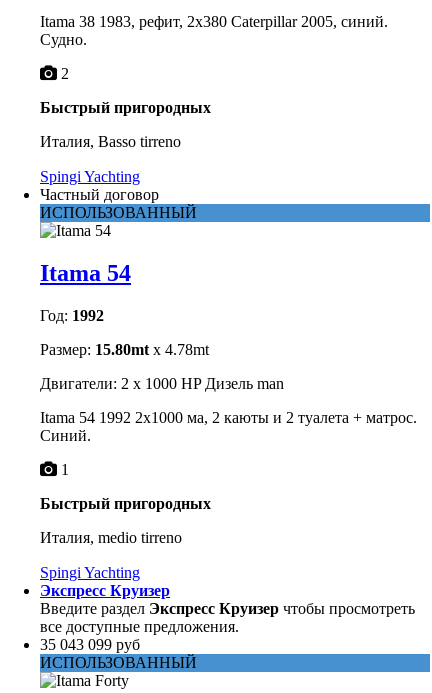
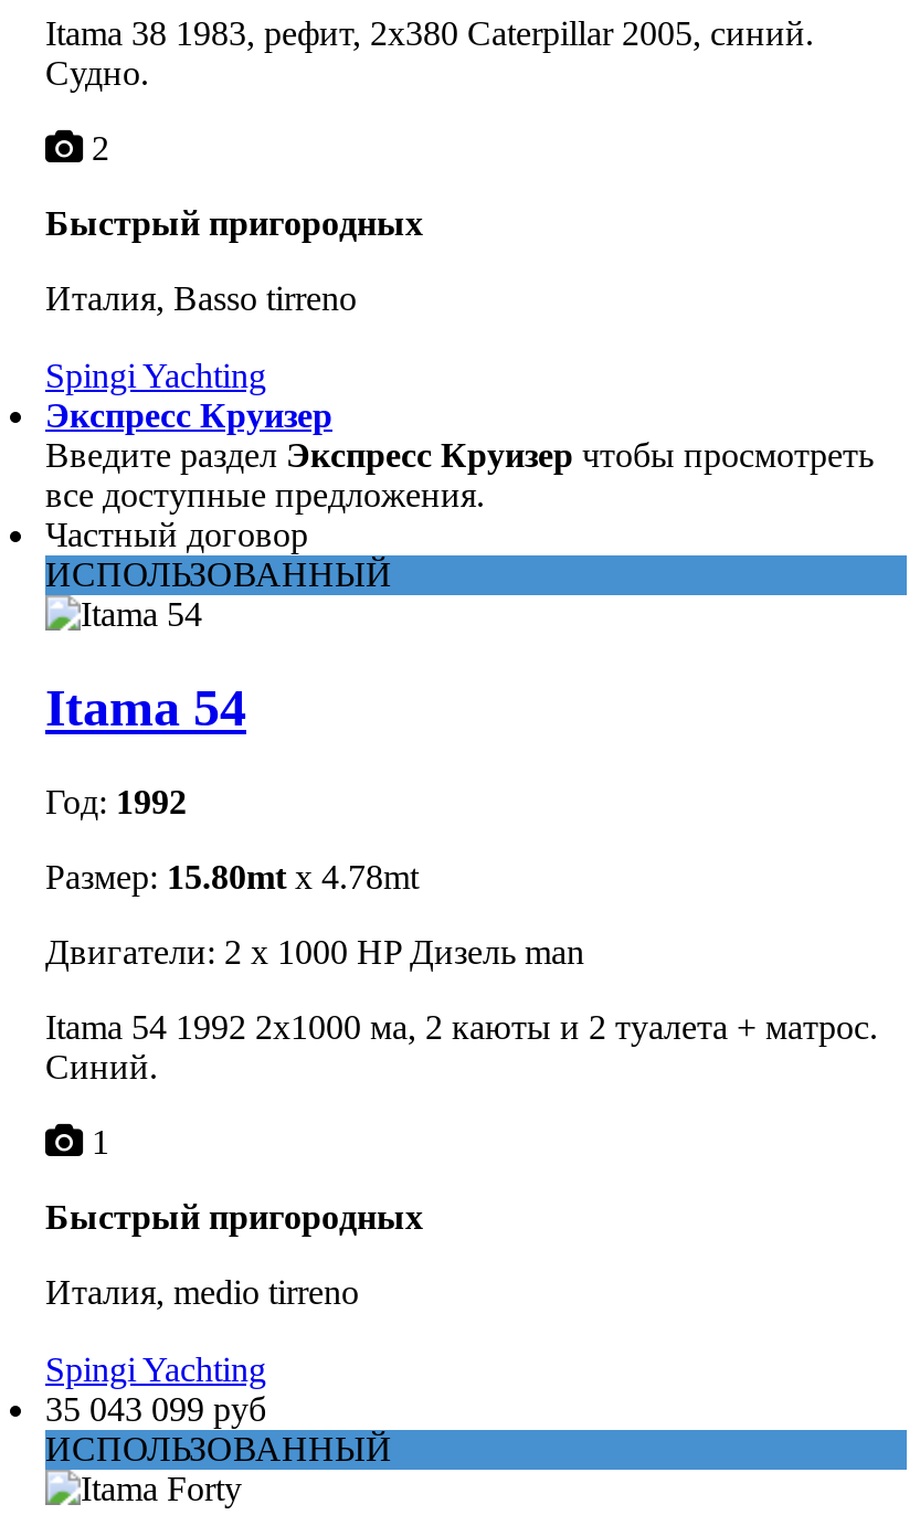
moved down: Частный договор | ИСПОЛЬЗОВАННЫЙ | Itama 54 | ... | Италия, medio tirreno | Spingi Yachting

moved up: Экспресс Круизер | Введите раздел Экспресс Круизер чтобы просмотреть | все доступные предложения.
